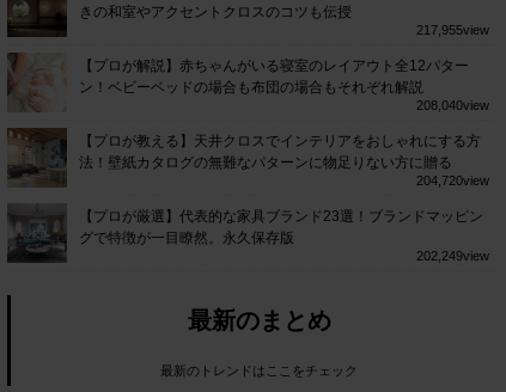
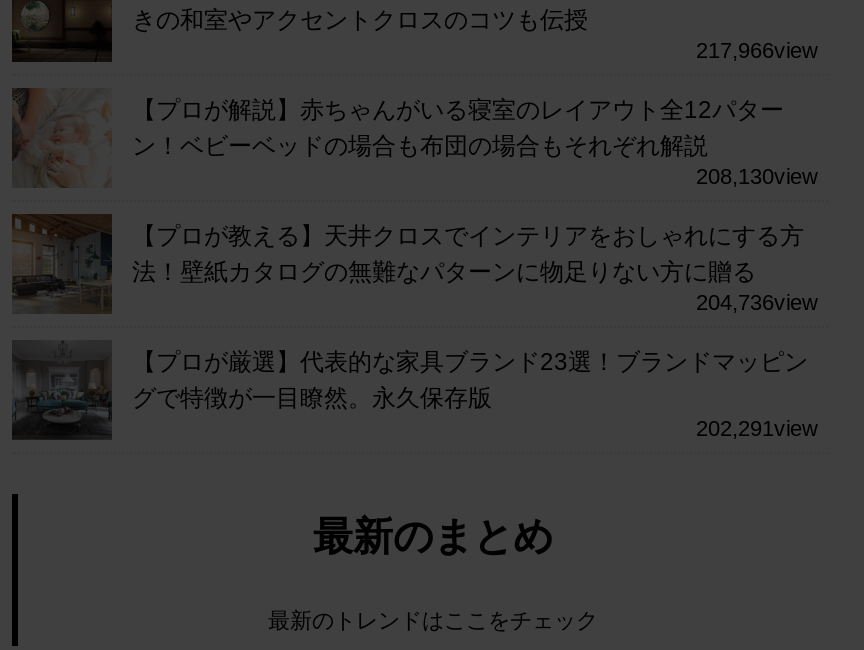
- 217,955view
+ 217,966view

- 208,040view
+ 208,130view

- 204,720view
+ 204,736view

- 202,249view
+ 202,291view
